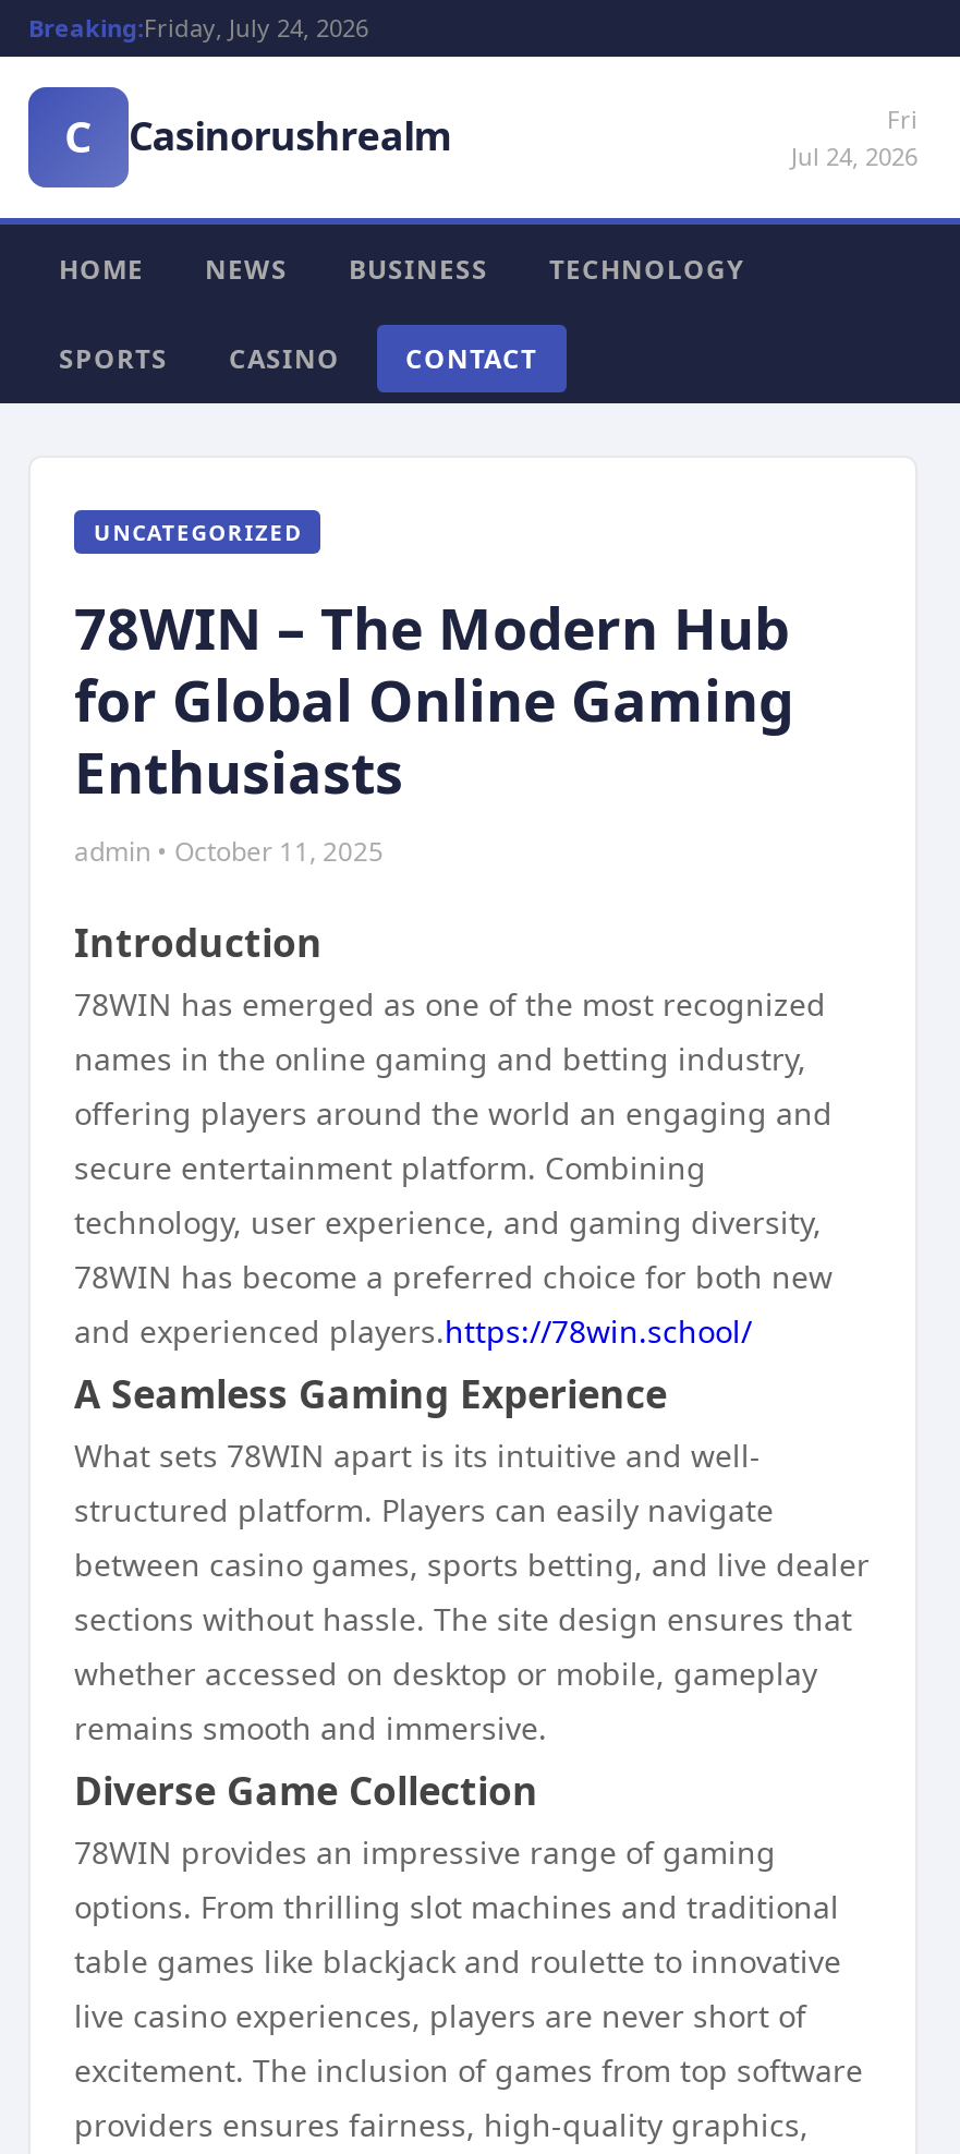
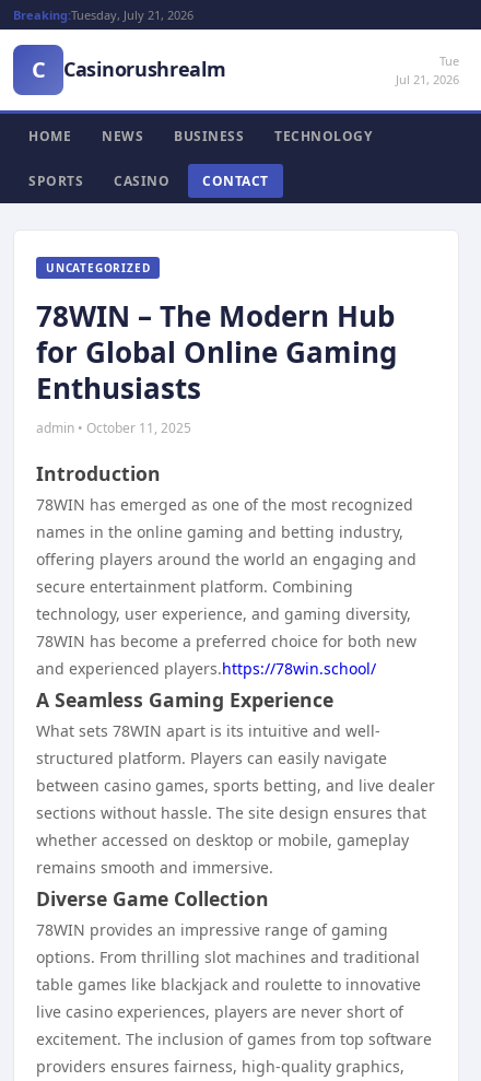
- Breaking:Friday, July 24, 2026
+ Breaking:Tuesday, July 21, 2026

- Fri
- Jul 24, 2026
+ Tue
+ Jul 21, 2026
